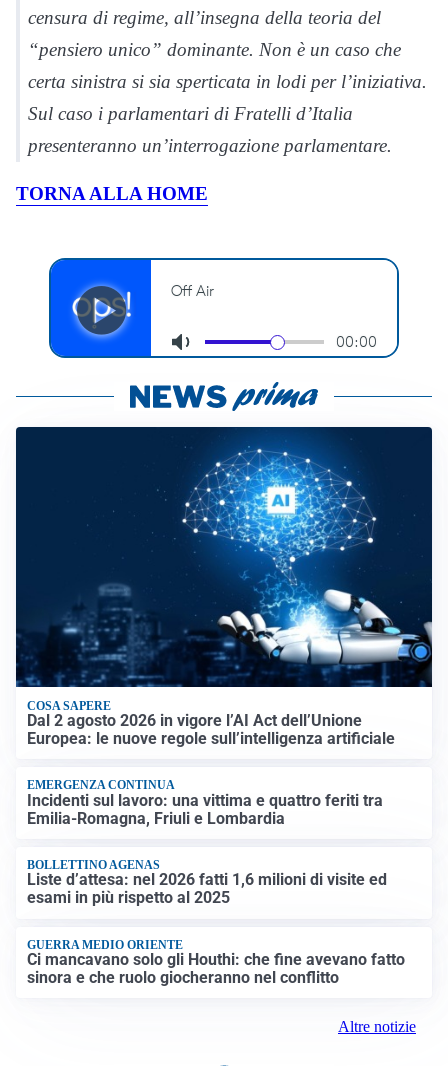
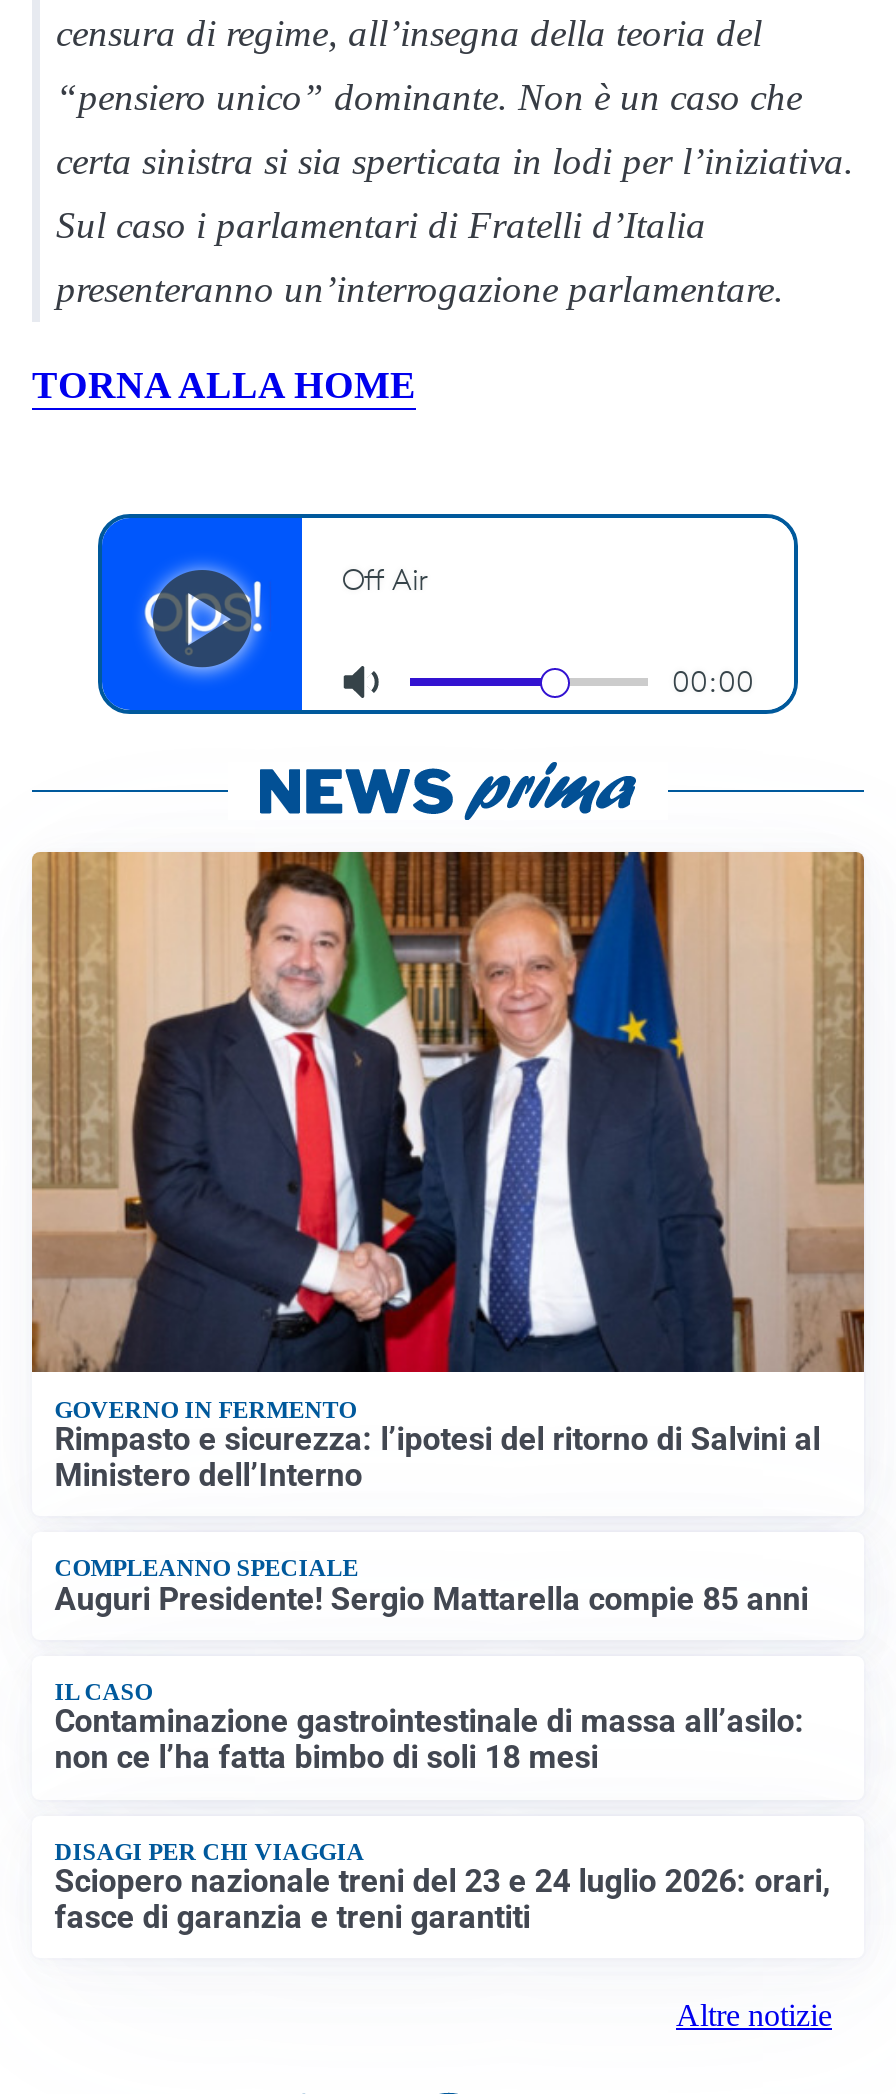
- [image]
- COSA SAPERE
- Dal 2 agosto 2026 in vigore l’AI Act dell’Unione
- Europea: le nuove regole sull’intelligenza artificiale
+ [image]
+ GOVERNO IN FERMENTO
+ Rimpasto e sicurezza: l’ipotesi del ritorno di Salvini al
+ Ministero dell’Interno

- EMERGENZA CONTINUA
- Incidenti sul lavoro: una vittima e quattro feriti tra
- Emilia-Romagna, Friuli e Lombardia
+ COMPLEANNO SPECIALE
+ Auguri Presidente! Sergio Mattarella compie 85 anni

- BOLLETTINO AGENAS
- Liste d’attesa: nel 2026 fatti 1,6 milioni di visite ed
- esami in più rispetto al 2025
+ IL CASO
+ Contaminazione gastrointestinale di massa all’asilo:
+ non ce l’ha fatta bimbo di soli 18 mesi

- GUERRA MEDIO ORIENTE
- Ci mancavano solo gli Houthi: che fine avevano fatto
- sinora e che ruolo giocheranno nel conflitto
+ DISAGI PER CHI VIAGGIA
+ Sciopero nazionale treni del 23 e 24 luglio 2026: orari,
+ fasce di garanzia e treni garantiti
